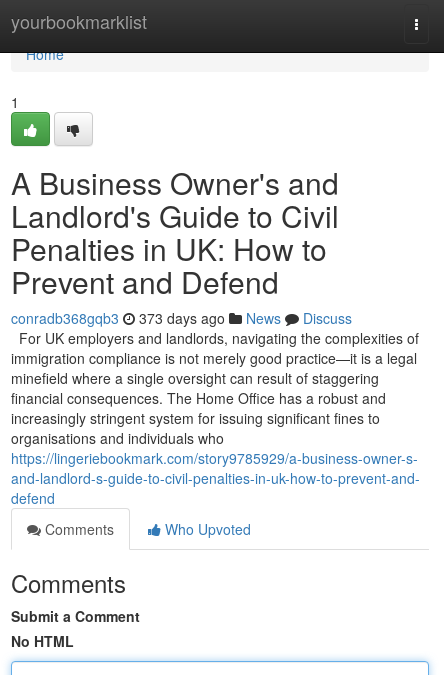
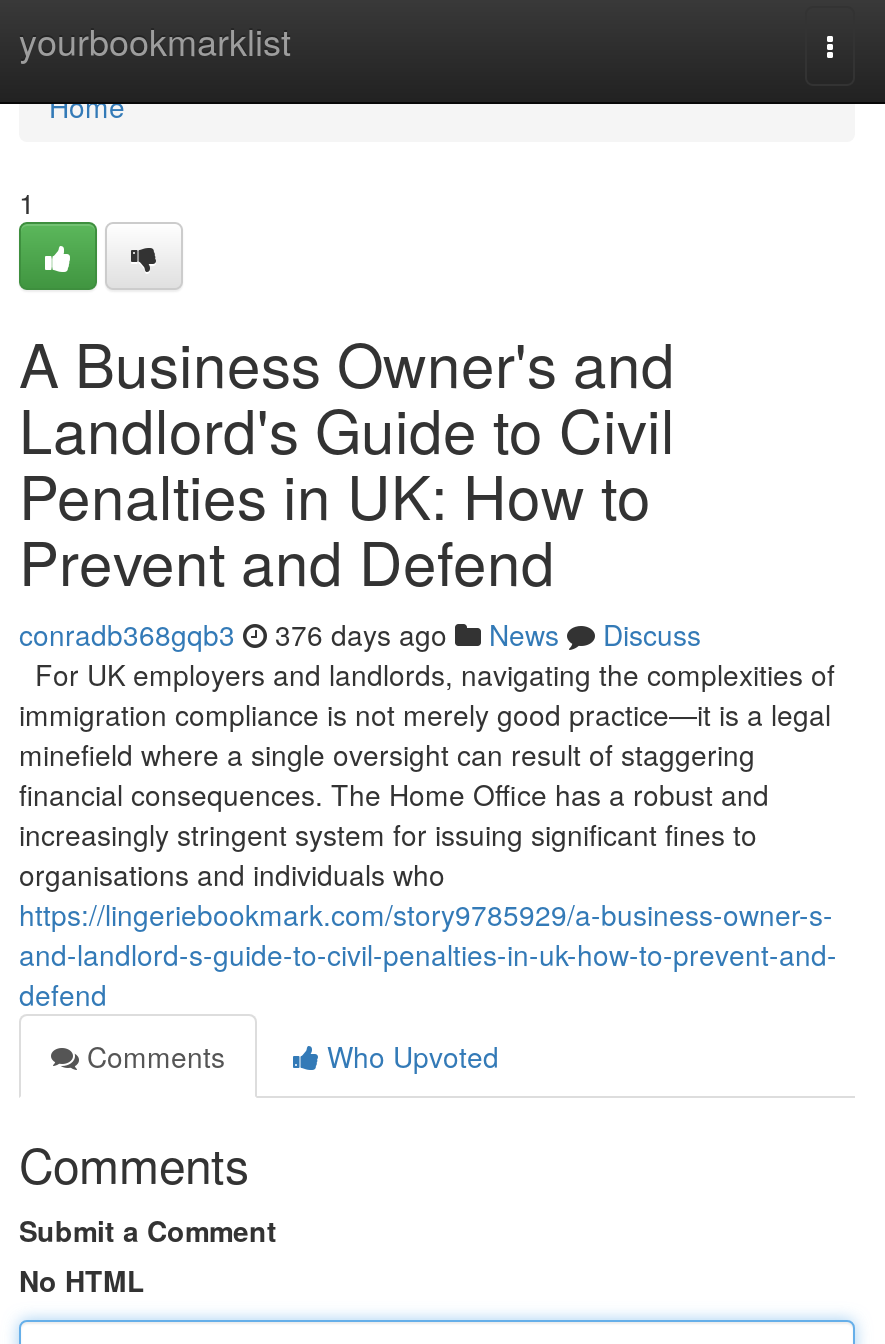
- conradb368gqb3 373 days ago News Discuss
+ conradb368gqb3 376 days ago News Discuss
